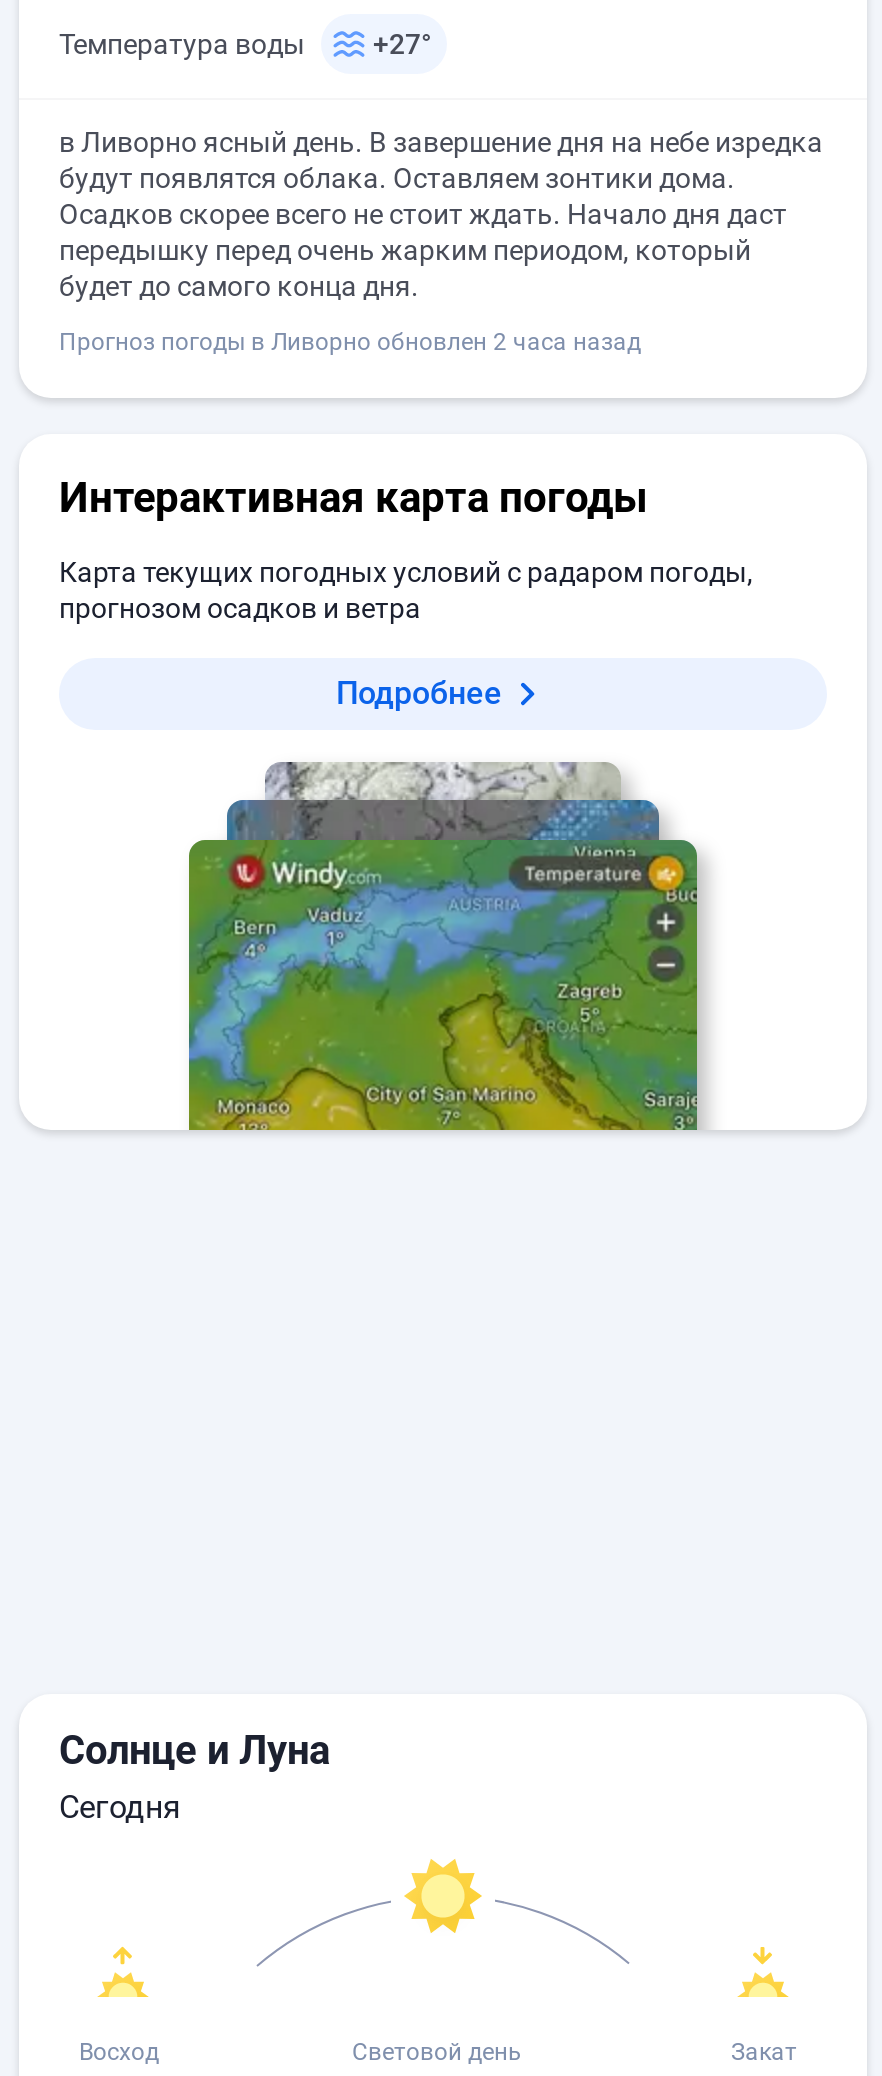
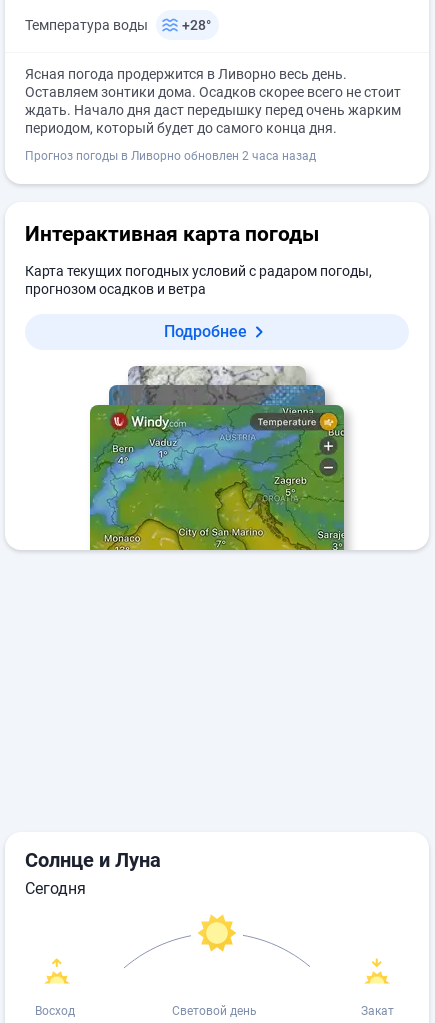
- +27°
+ +28°

- в Ливорно ясный день. В завершение дня на небе изредка
- будут появлятся облака. Оставляем зонтики дома.
- Осадков скорее всего не стоит ждать. Начало дня даст
- передышку перед очень жарким периодом, который
- будет до самого конца дня.
+ Ясная погода продержится в Ливорно весь день.
+ Оставляем зонтики дома. Осадков скорее всего не стоит
+ ждать. Начало дня даст передышку перед очень жарким
+ периодом, который будет до самого конца дня.
